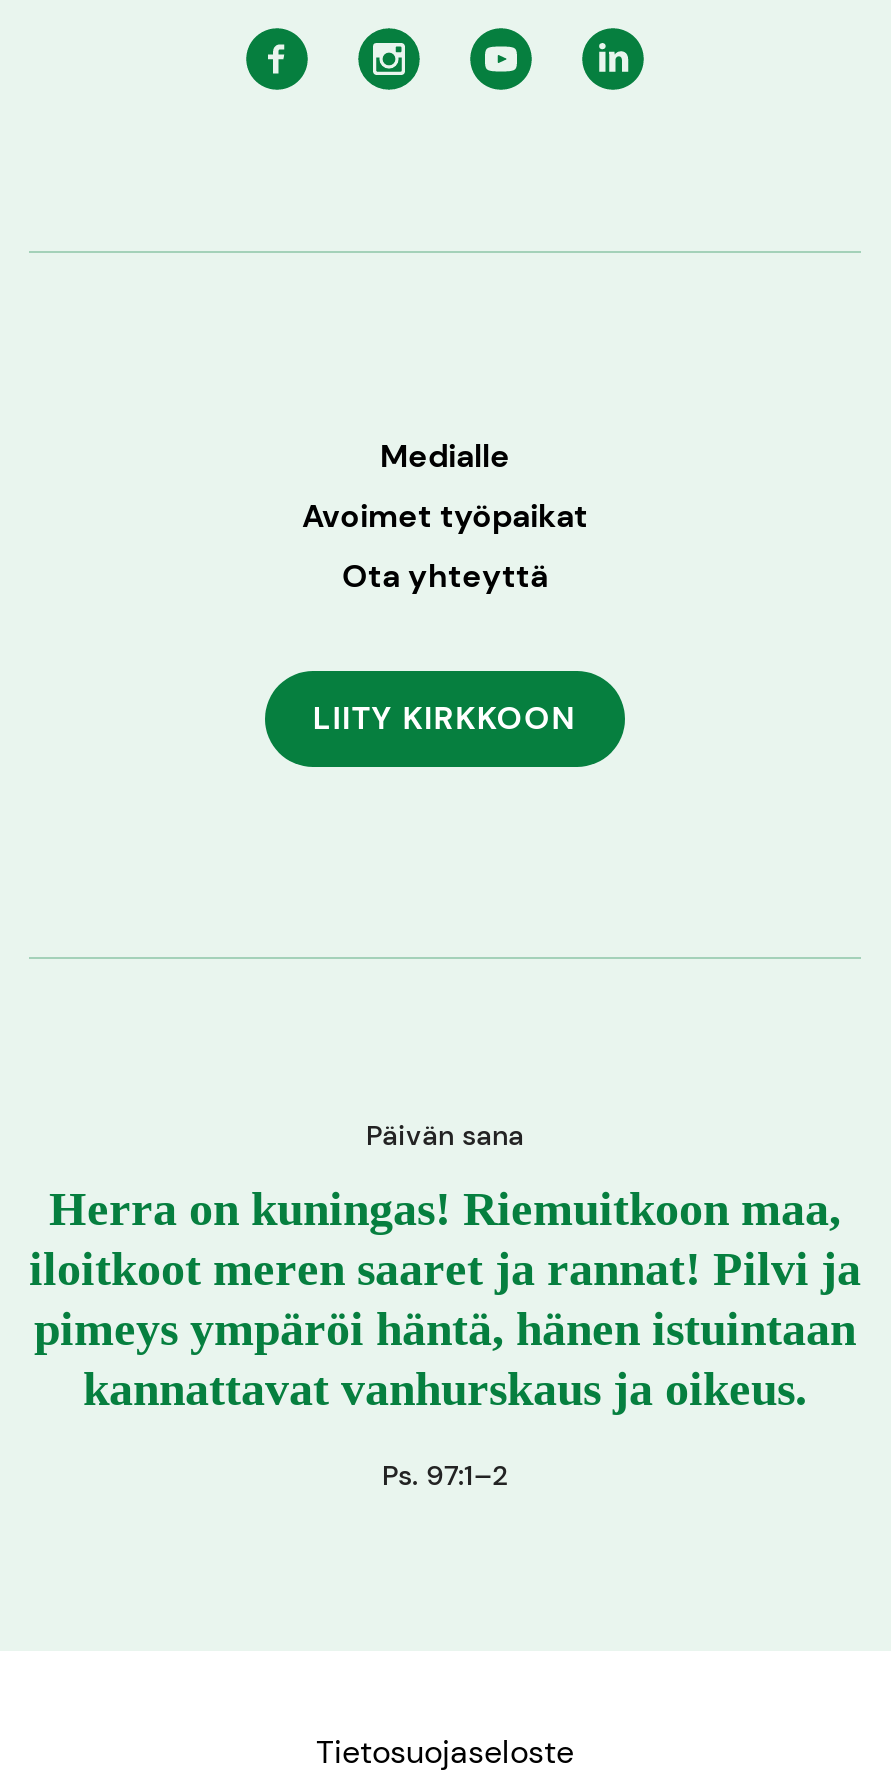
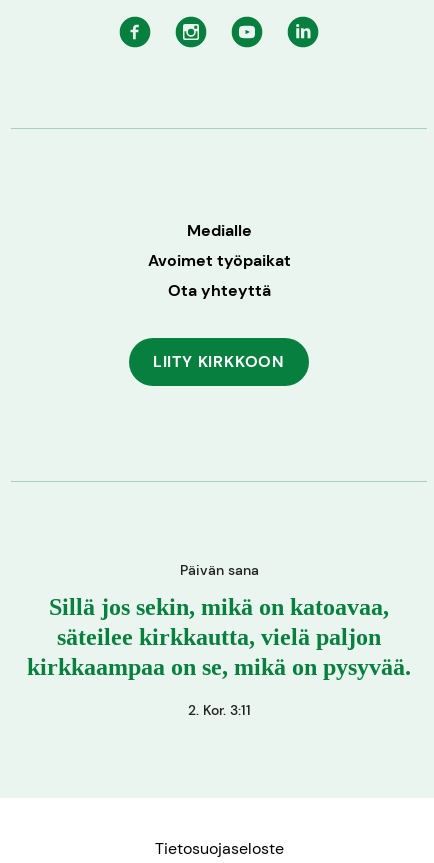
- Herra on kuningas! Riemuitkoon maa,
- iloitkoot meren saaret ja rannat! Pilvi ja
- pimeys ympäröi häntä, hänen istuintaan
- kannattavat vanhurskaus ja oikeus.
+ Sillä jos sekin, mikä on katoavaa,
+ säteilee kirkkautta, vielä paljon
+ kirkkaampaa on se, mikä on pysyvää.

- Ps. 97:1–2
+ 2. Kor. 3:11
